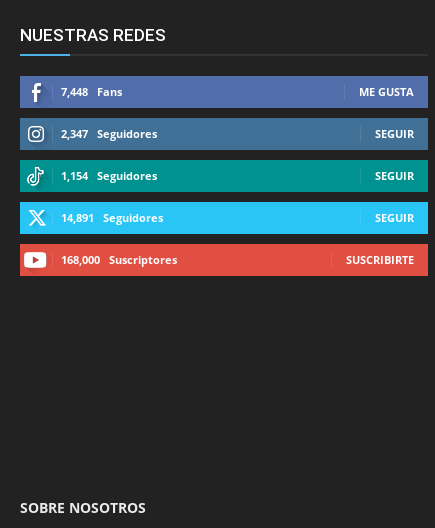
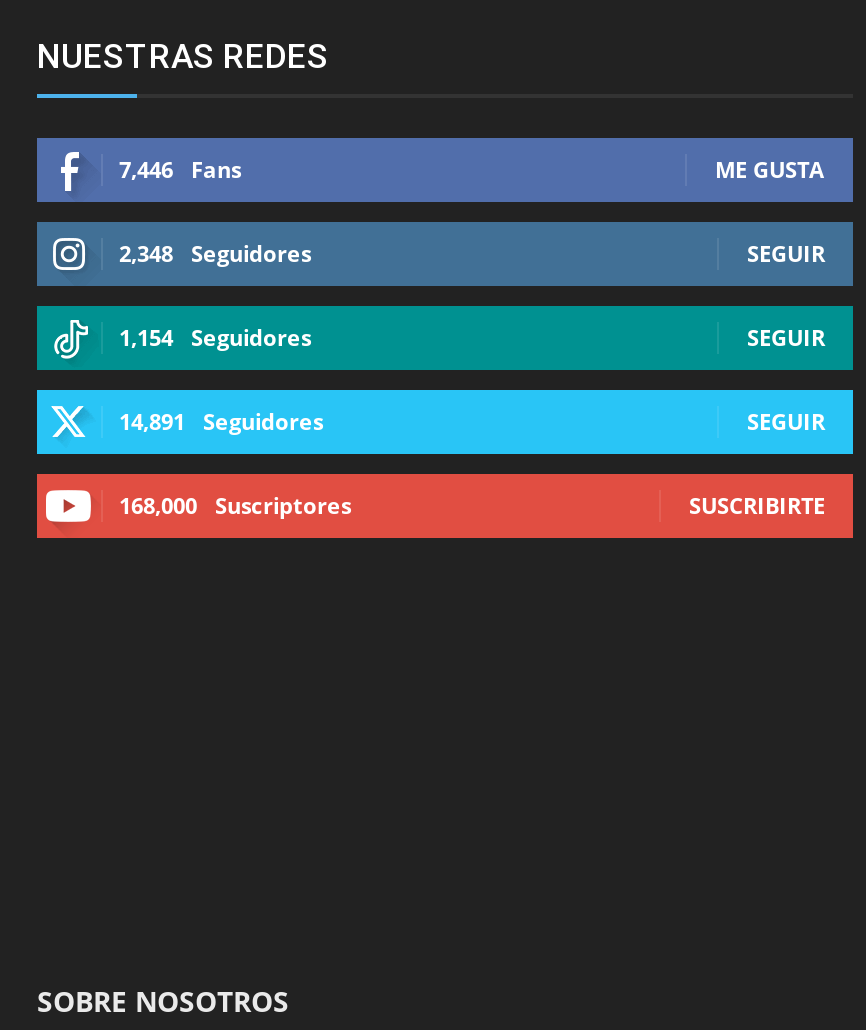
- 7,448 Fans
+ 7,446 Fans

- 2,347 Seguidores
+ 2,348 Seguidores
